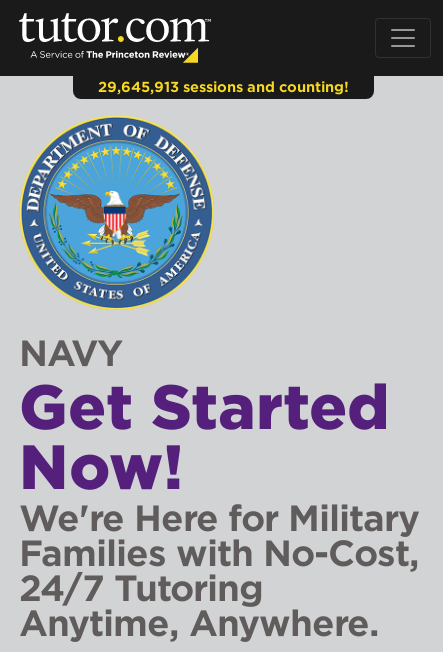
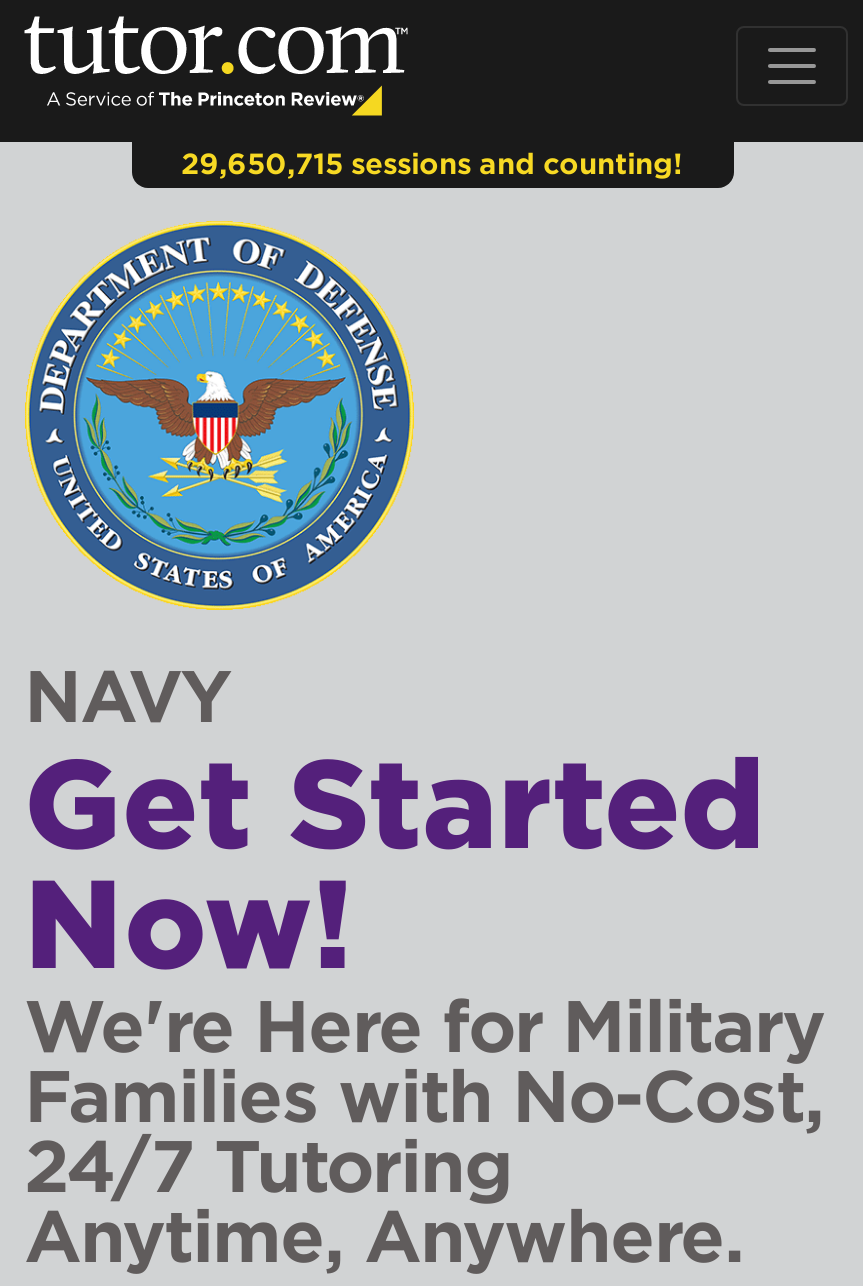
- 29,645,913 sessions and counting!
+ 29,650,715 sessions and counting!
